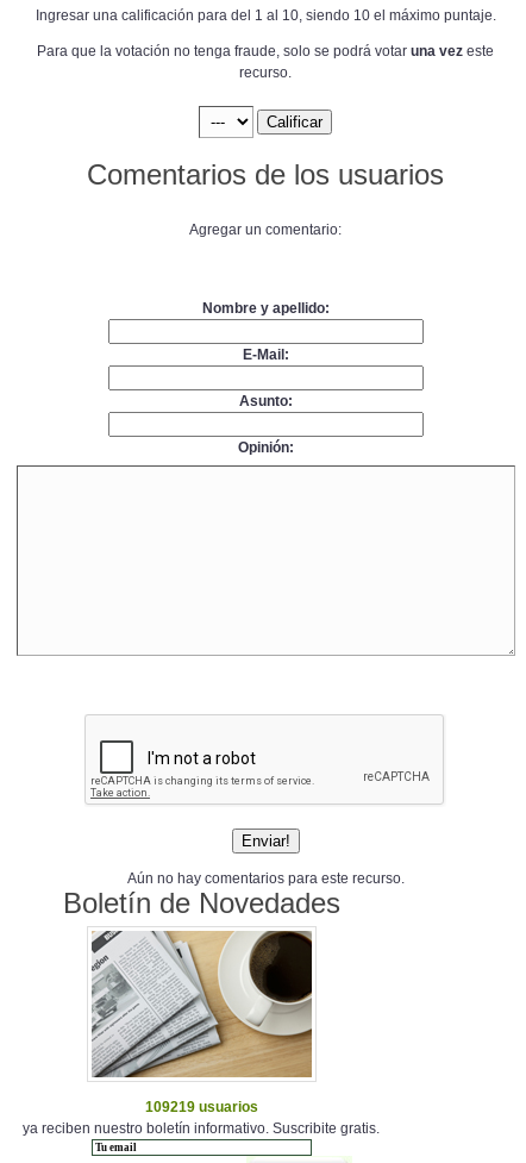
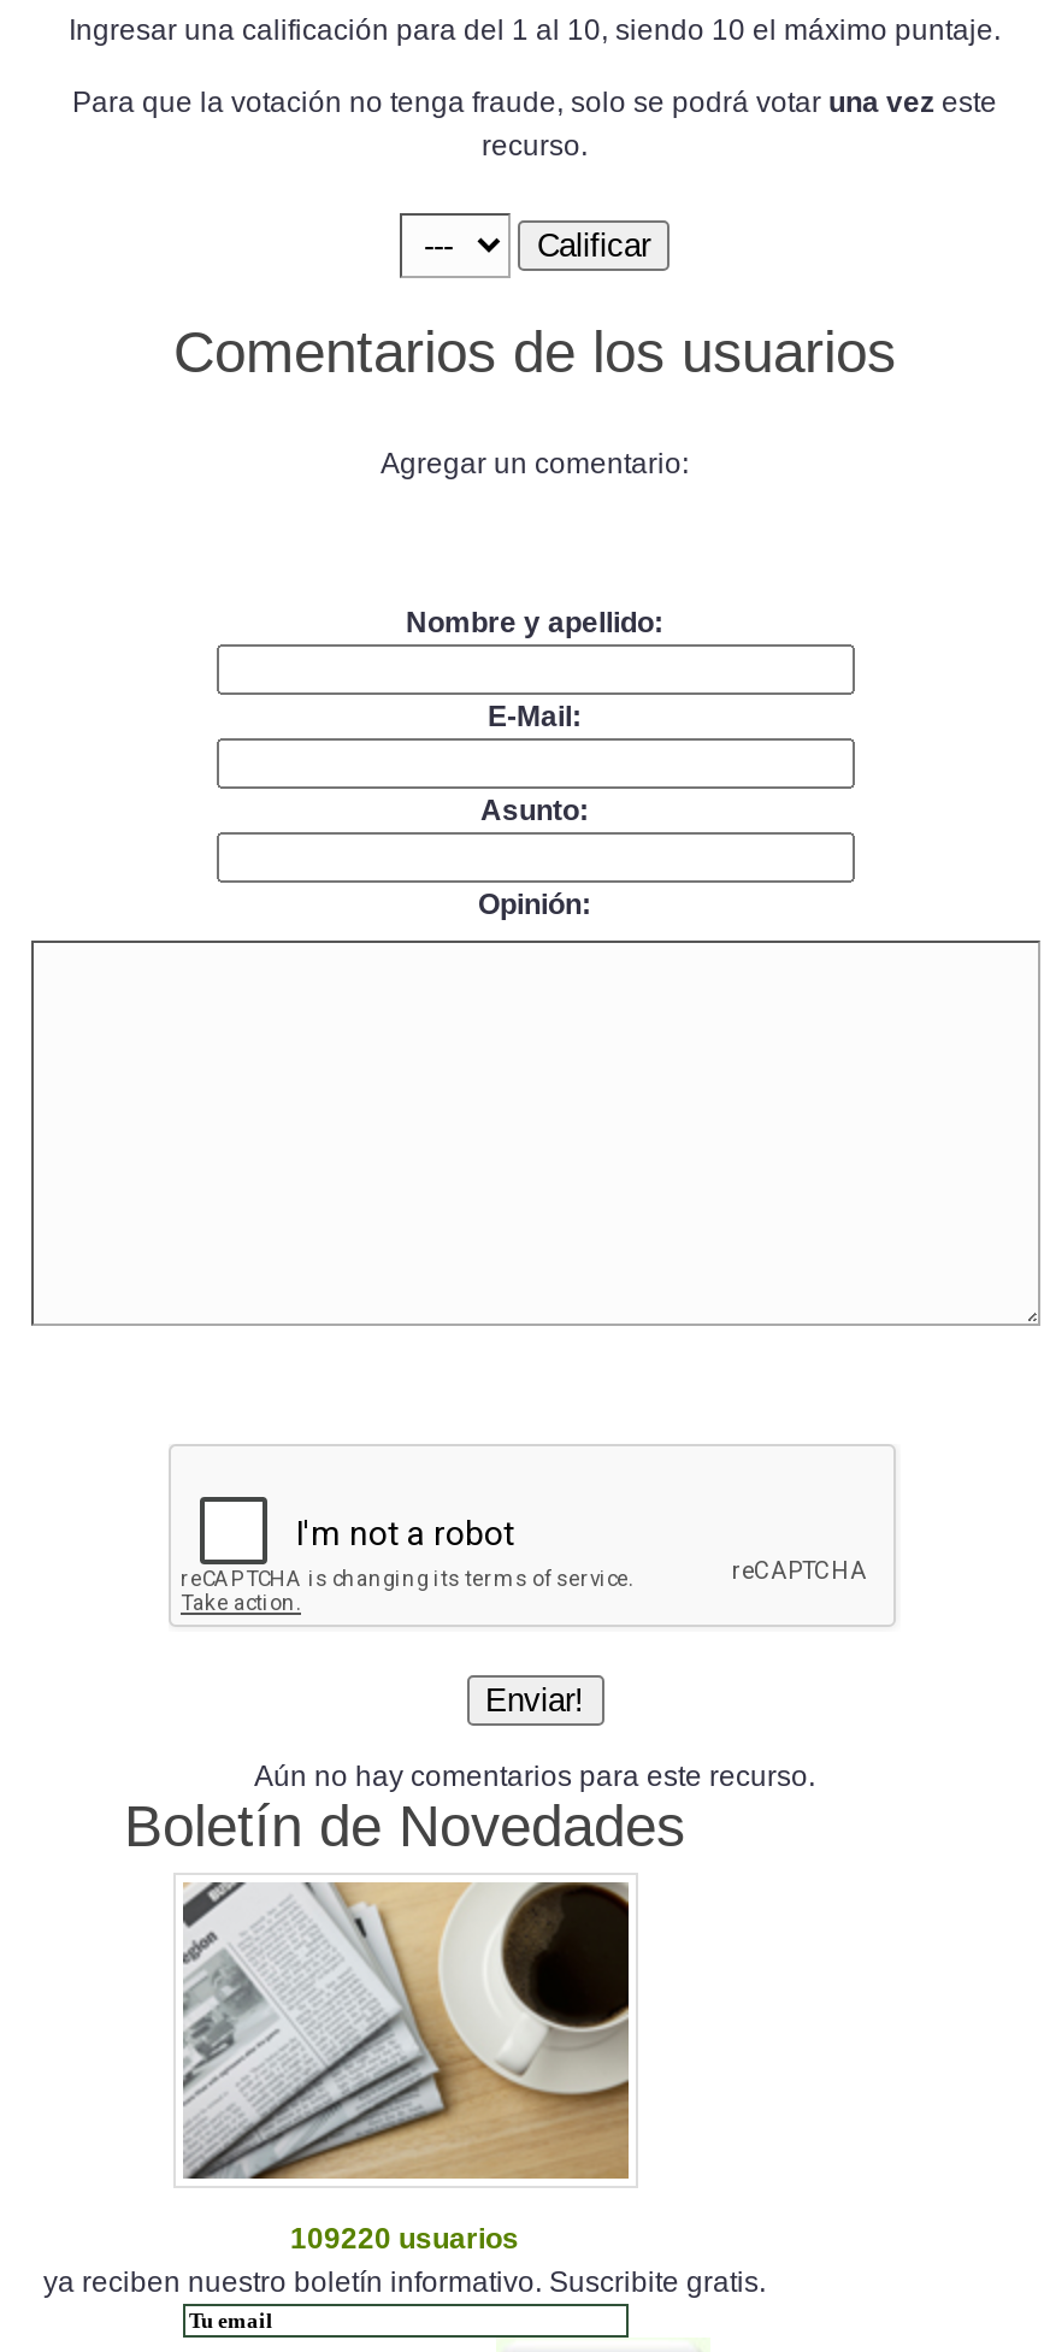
- 109219 usuarios
+ 109220 usuarios
